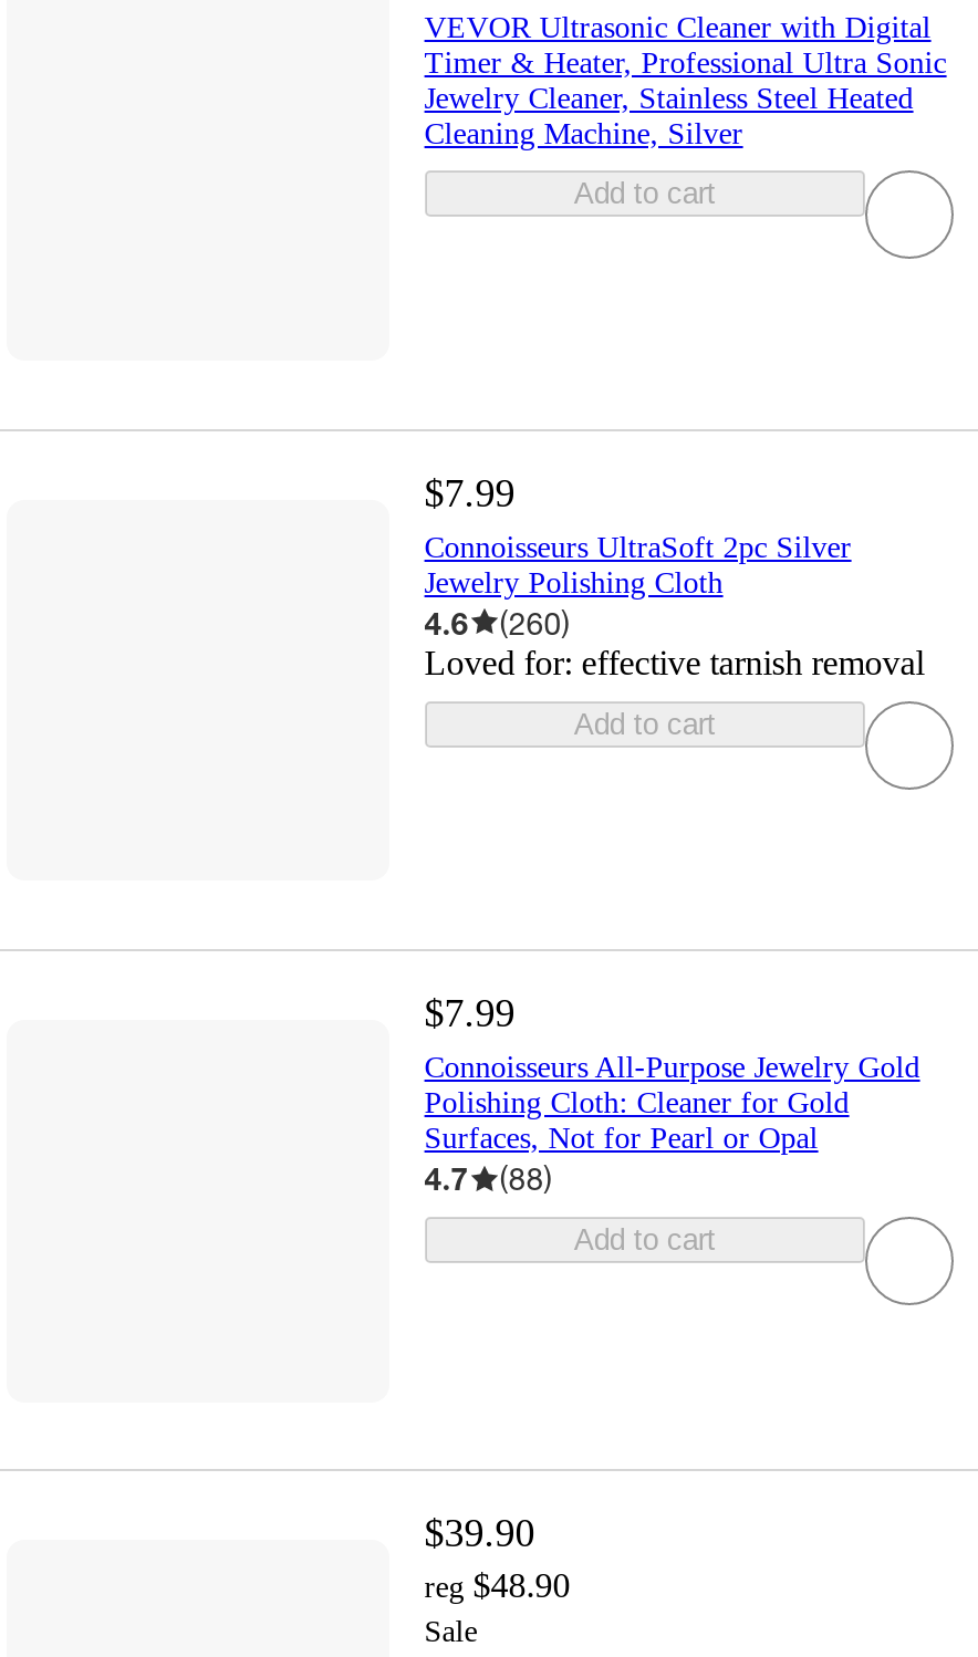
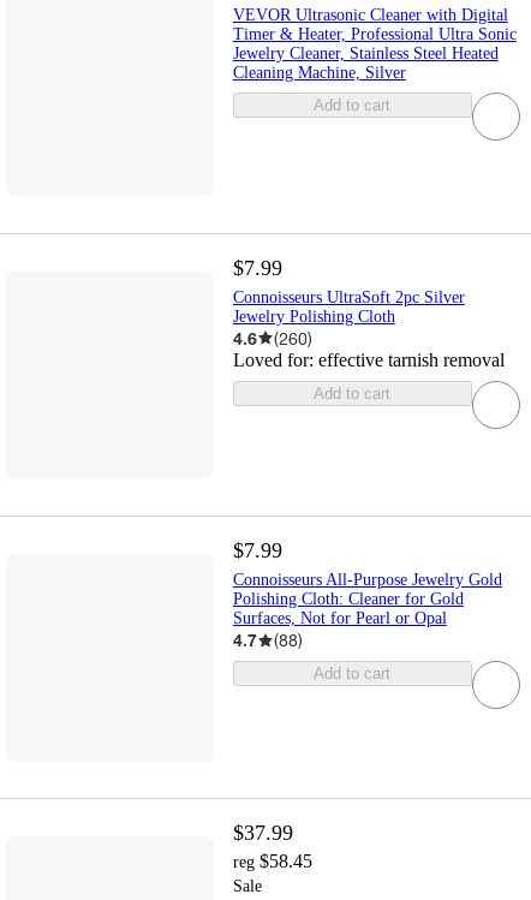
- $39.90
+ $37.99

- reg $48.90
+ reg $58.45
